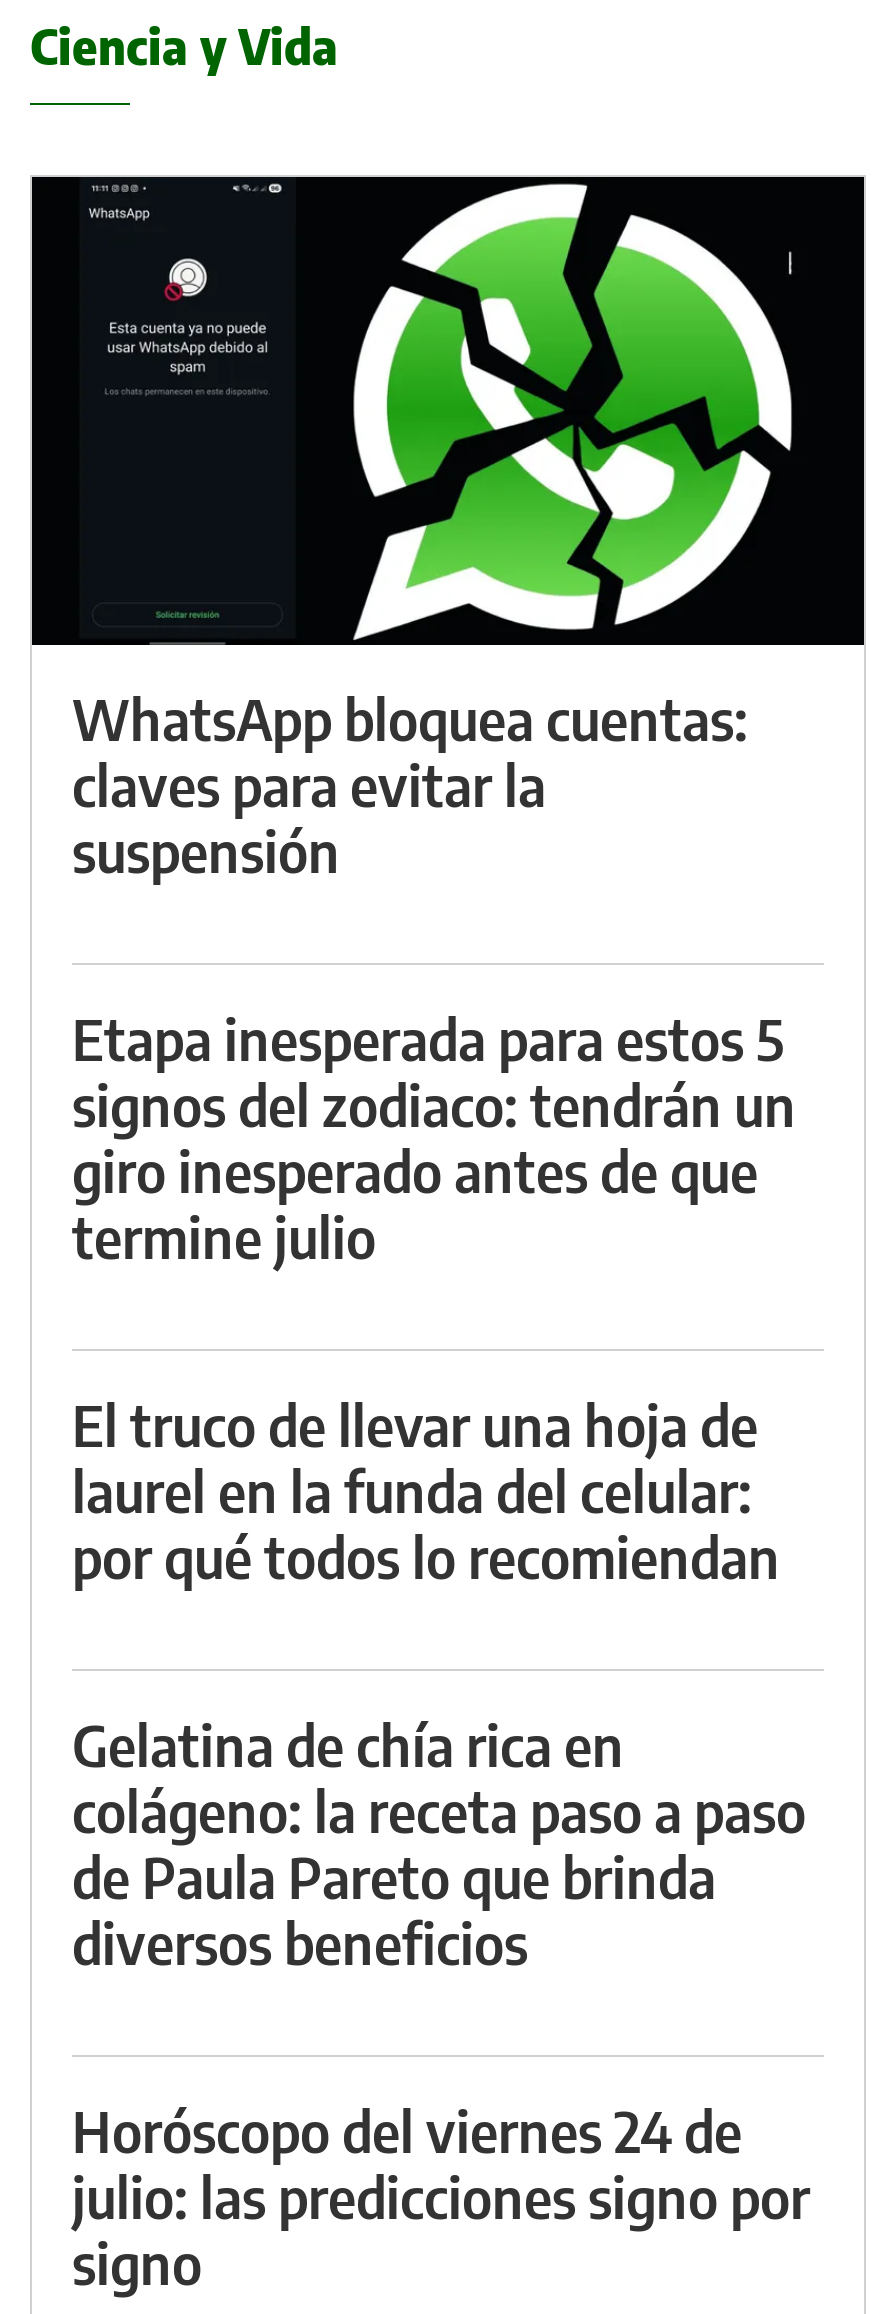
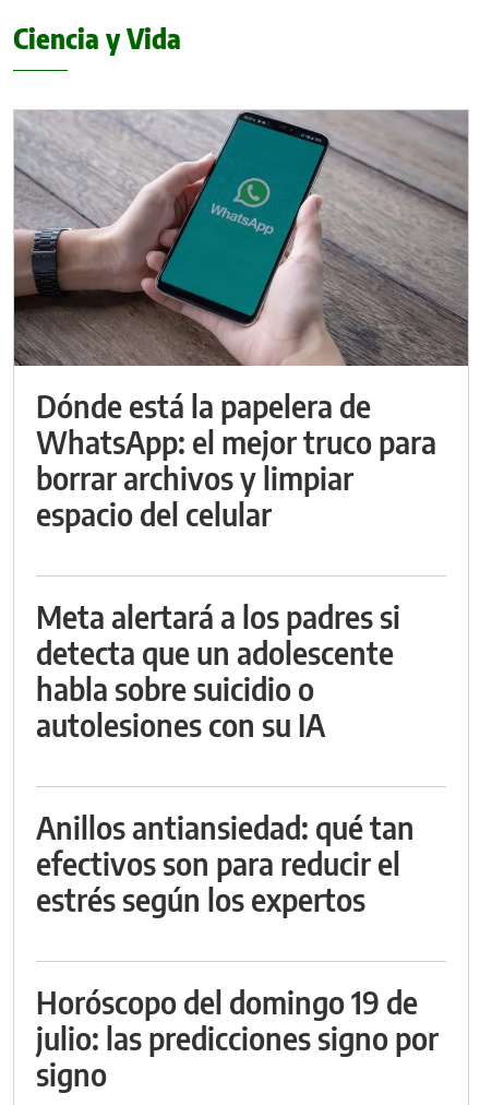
- [image]
- WhatsApp bloquea cuentas:
- claves para evitar la
- suspensión
- Etapa inesperada para estos 5
- signos del zodiaco: tendrán un
- giro inesperado antes de que
- termine julio
- El truco de llevar una hoja de
- laurel en la funda del celular:
- por qué todos lo recomiendan
- Gelatina de chía rica en
- colágeno: la receta paso a paso
- de Paula Pareto que brinda
- diversos beneficios
- Horóscopo del viernes 24 de
+ [image]
+ Dónde está la papelera de
+ WhatsApp: el mejor truco para
+ borrar archivos y limpiar
+ espacio del celular
+ Meta alertará a los padres si
+ detecta que un adolescente
+ habla sobre suicidio o
+ autolesiones con su IA
+ Anillos antiansiedad: qué tan
+ efectivos son para reducir el
+ estrés según los expertos
+ Horóscopo del domingo 19 de
